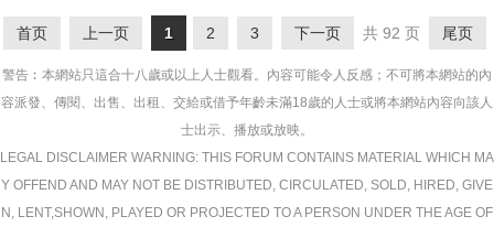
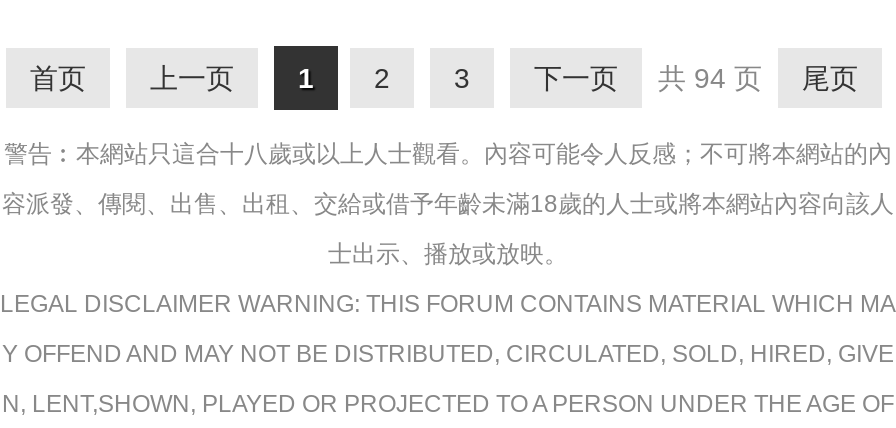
- 首页 上一页 1 2 3 下一页 共 92 页 尾页
+ 首页 上一页 1 2 3 下一页 共 94 页 尾页
